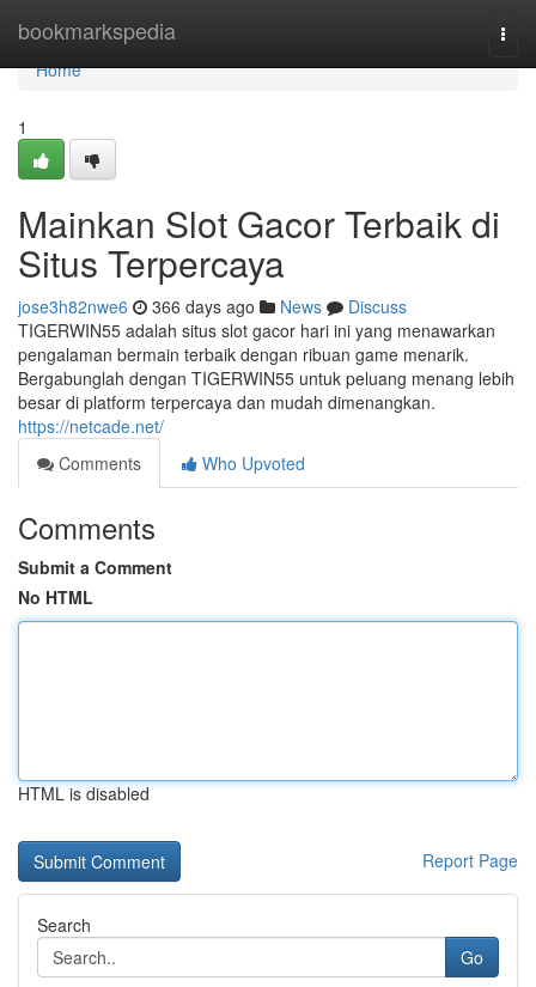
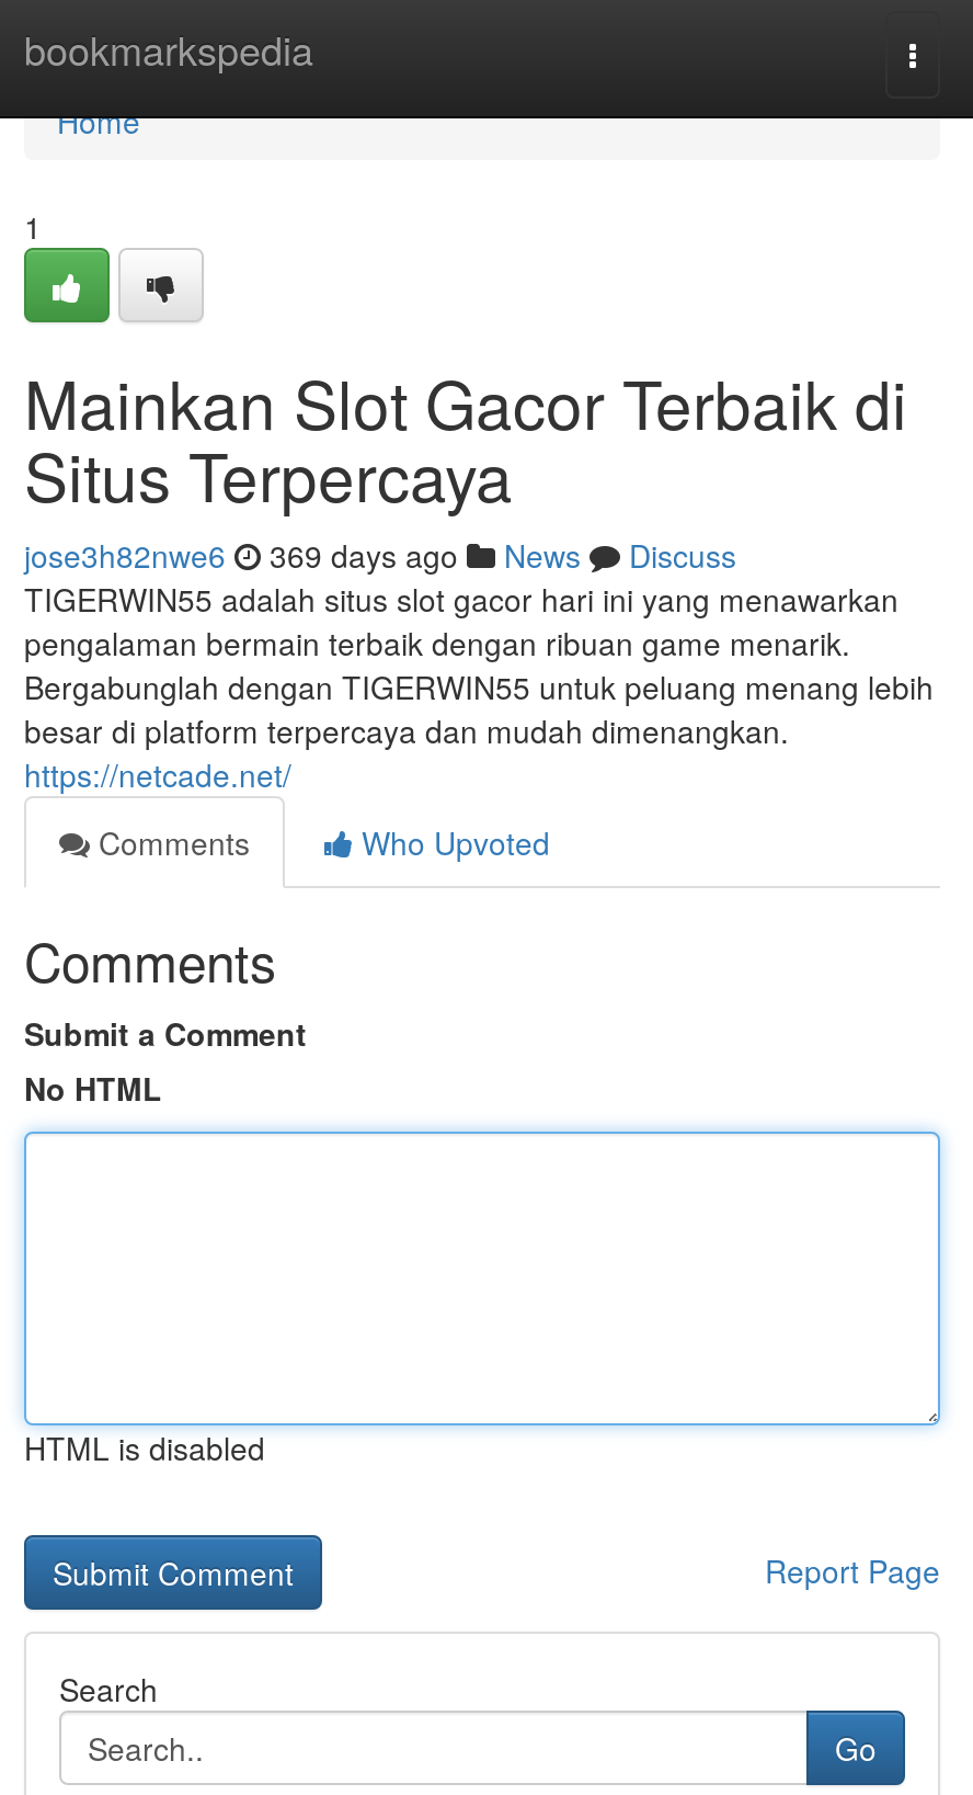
- jose3h82nwe6 366 days ago News Discuss
+ jose3h82nwe6 369 days ago News Discuss
